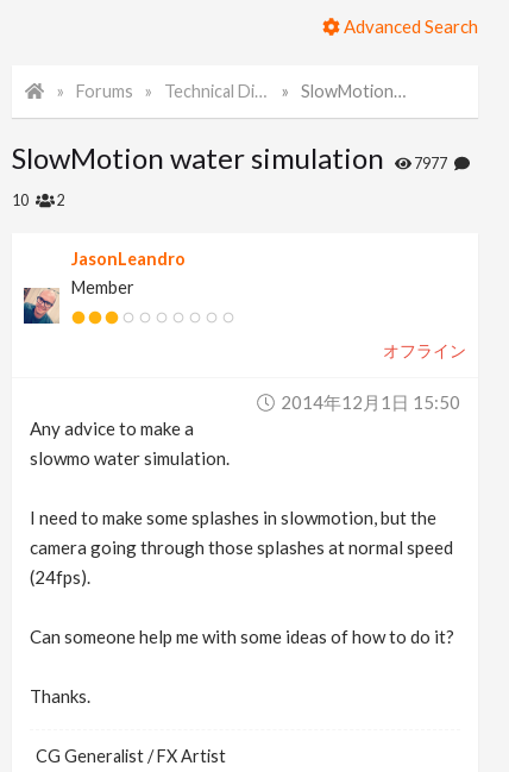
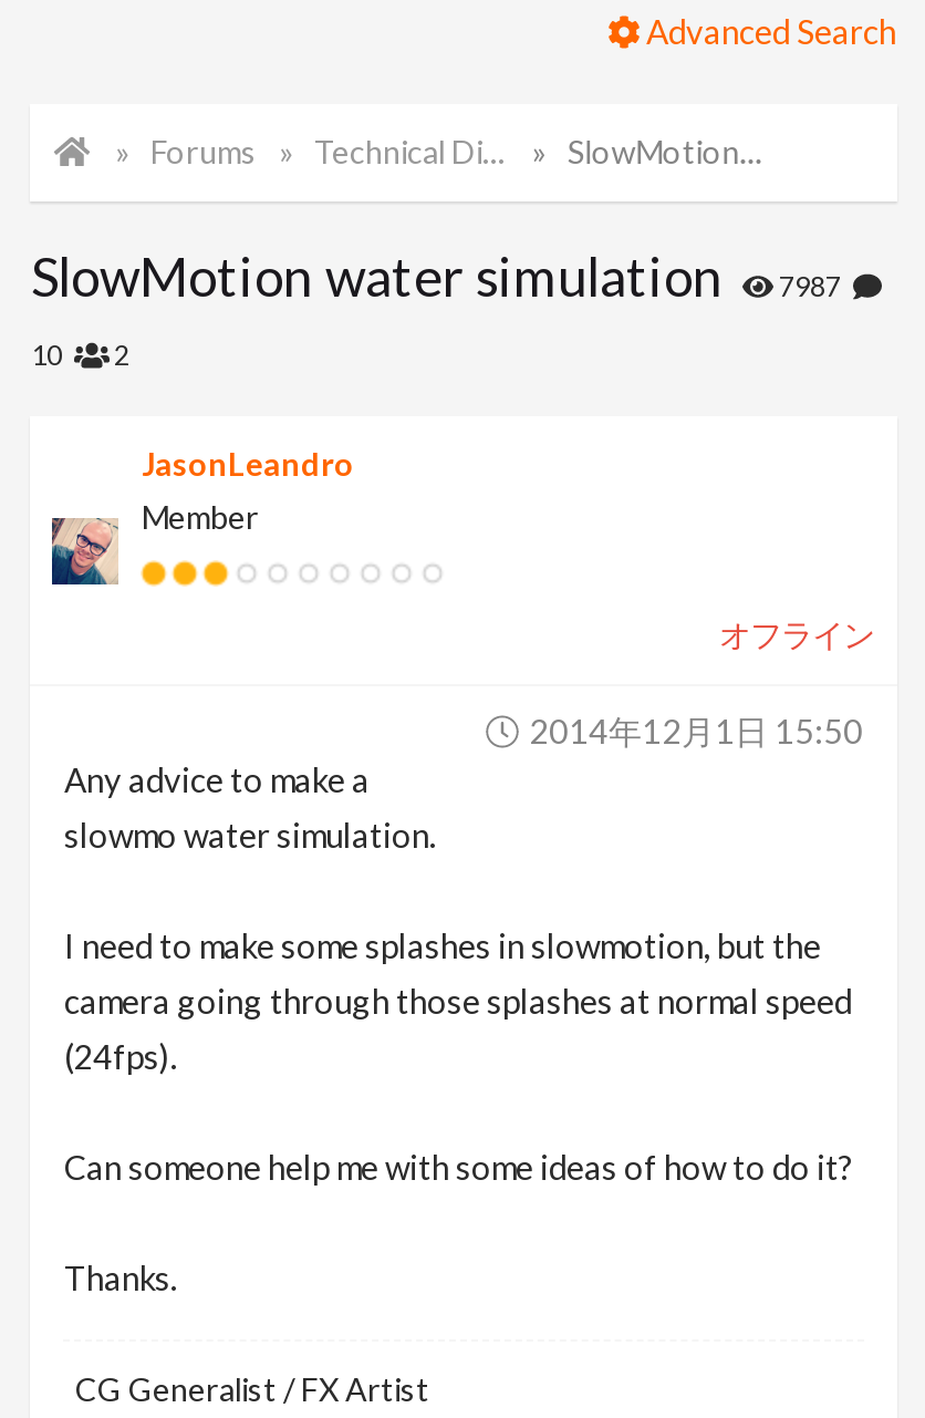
- 7977
+ 7987
